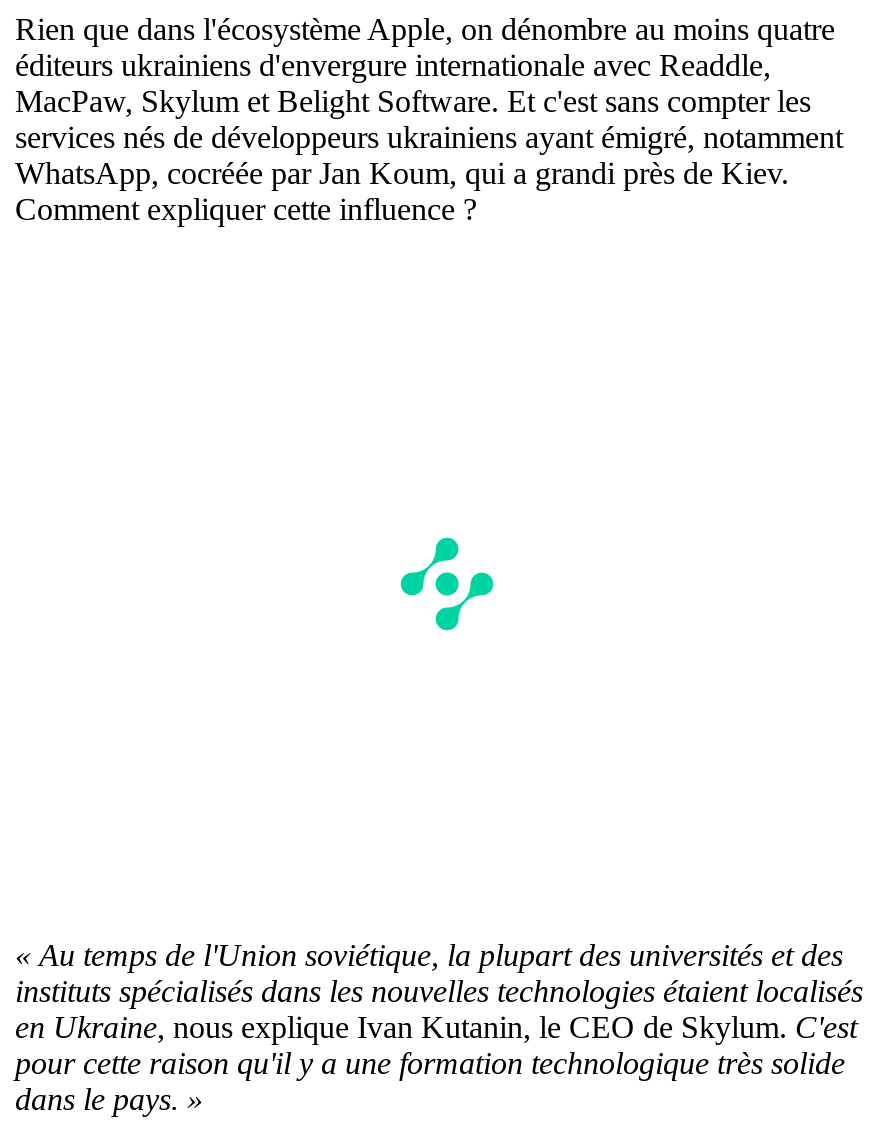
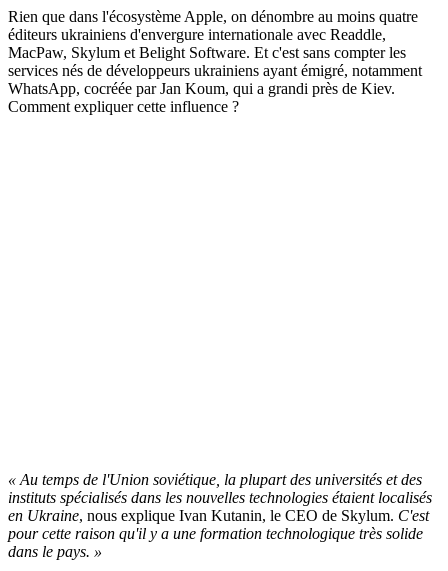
- [image]
